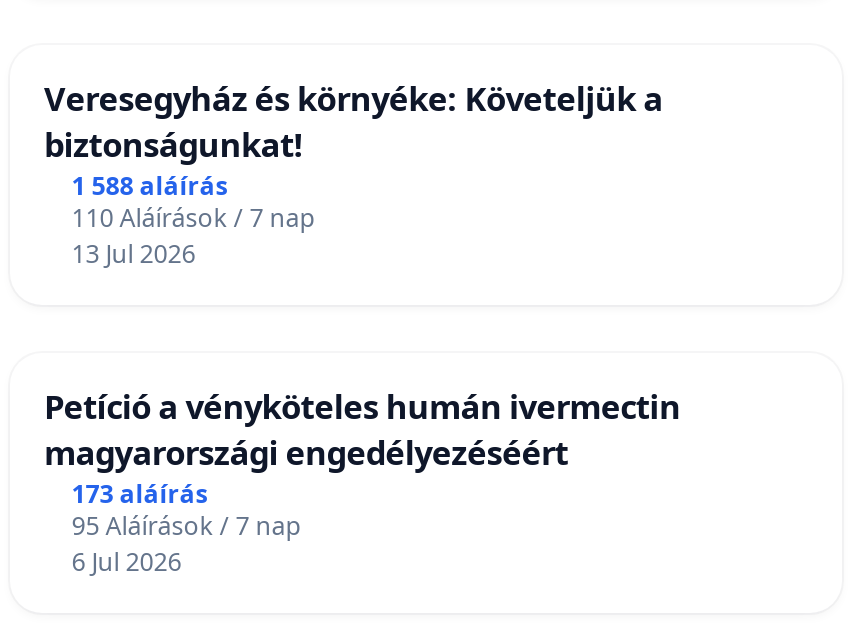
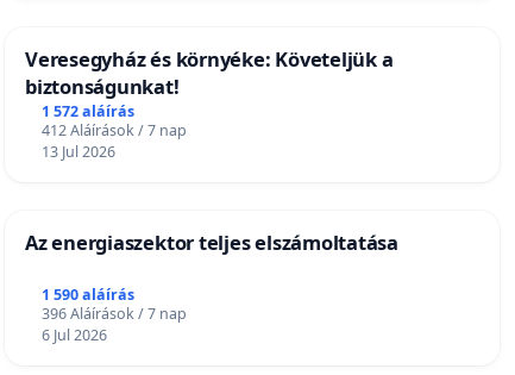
- 1 588 aláírás
+ 1 572 aláírás

- 110 Aláírások / 7 nap
+ 412 Aláírások / 7 nap

- Petíció a vényköteles humán ivermectin
- magyarországi engedélyezéséért
- 173 aláírás
- 95 Aláírások / 7 nap
+ Az energiaszektor teljes elszámoltatása
+ 1 590 aláírás
+ 396 Aláírások / 7 nap
